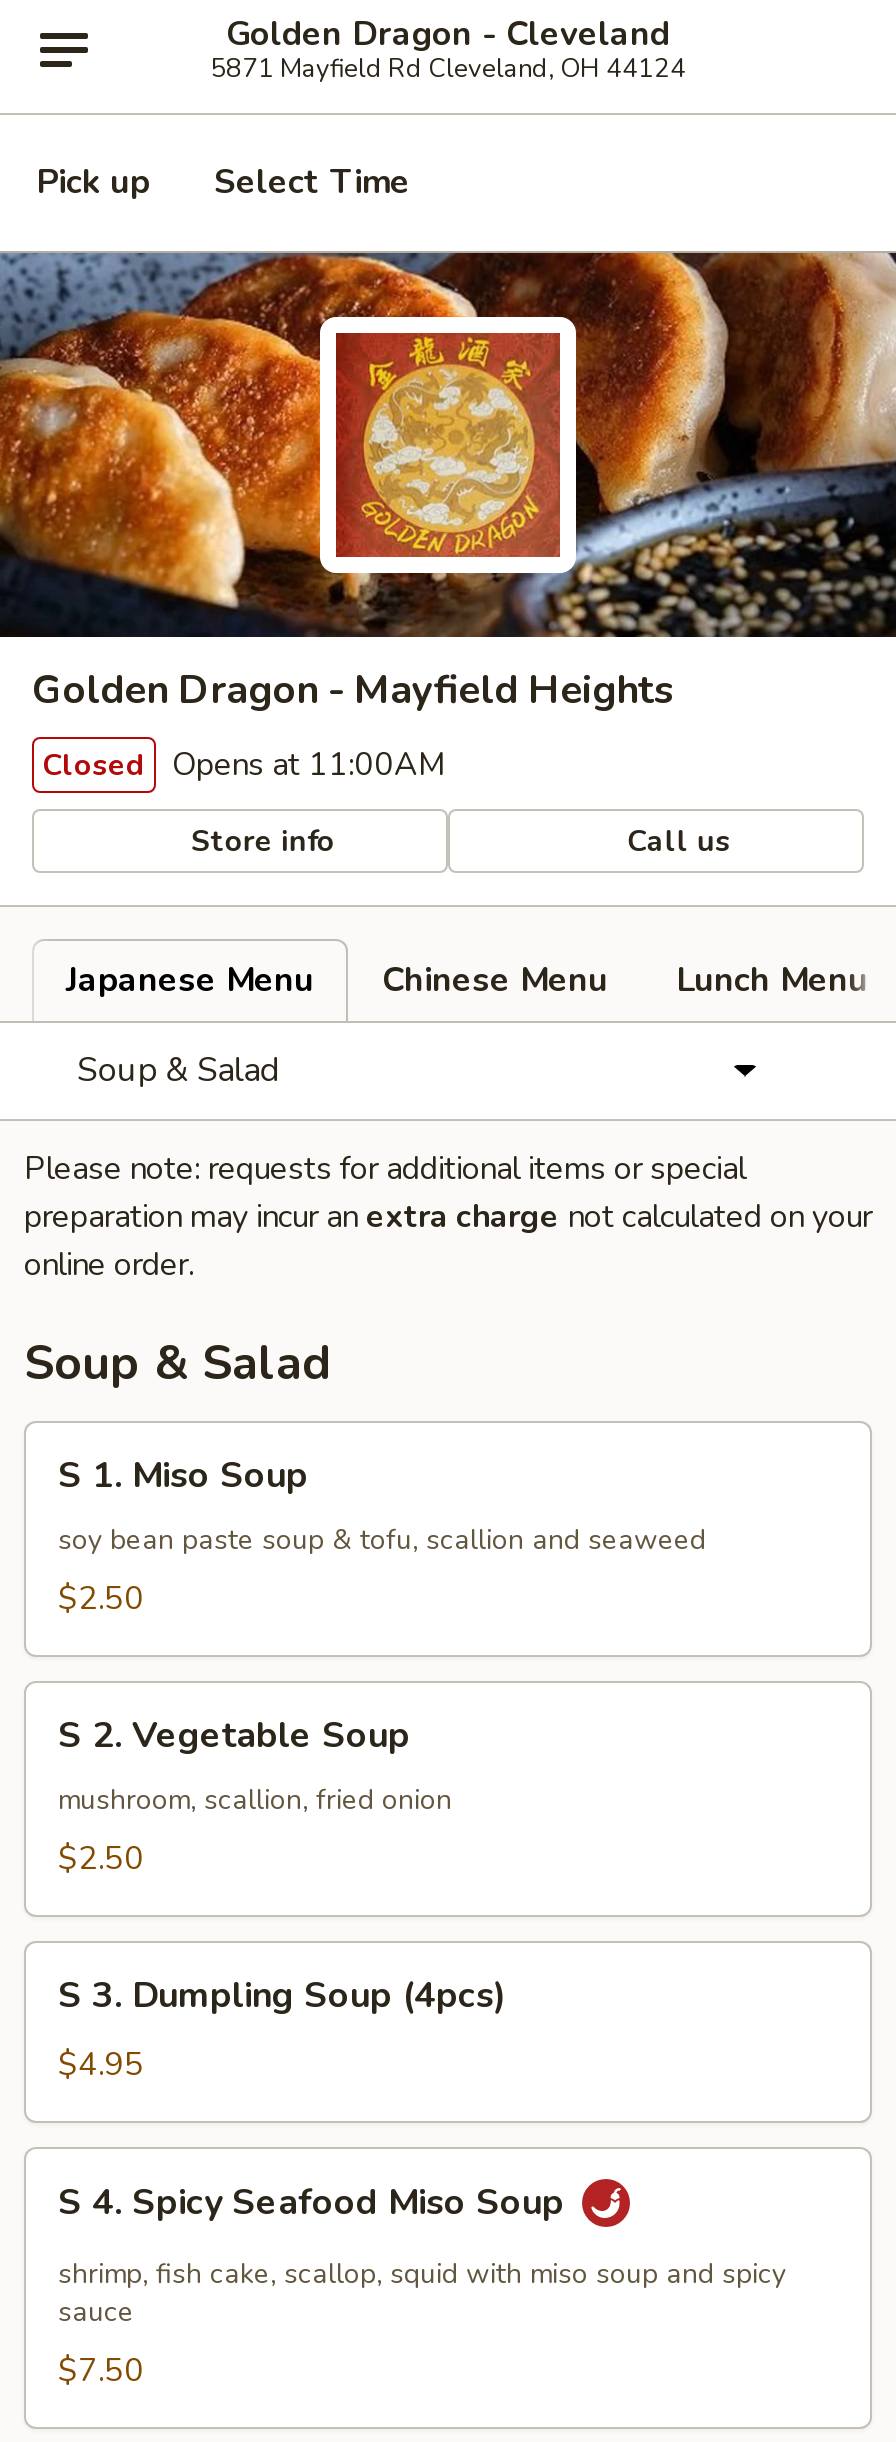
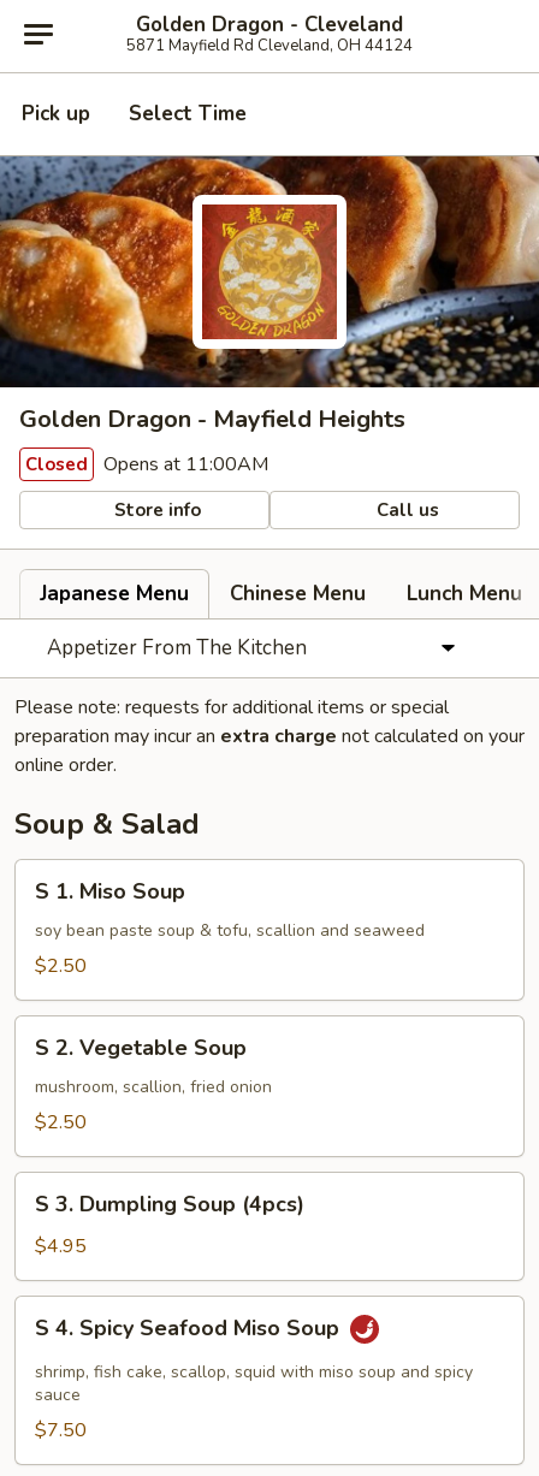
- Soup & Salad
+ Appetizer From The Kitchen
